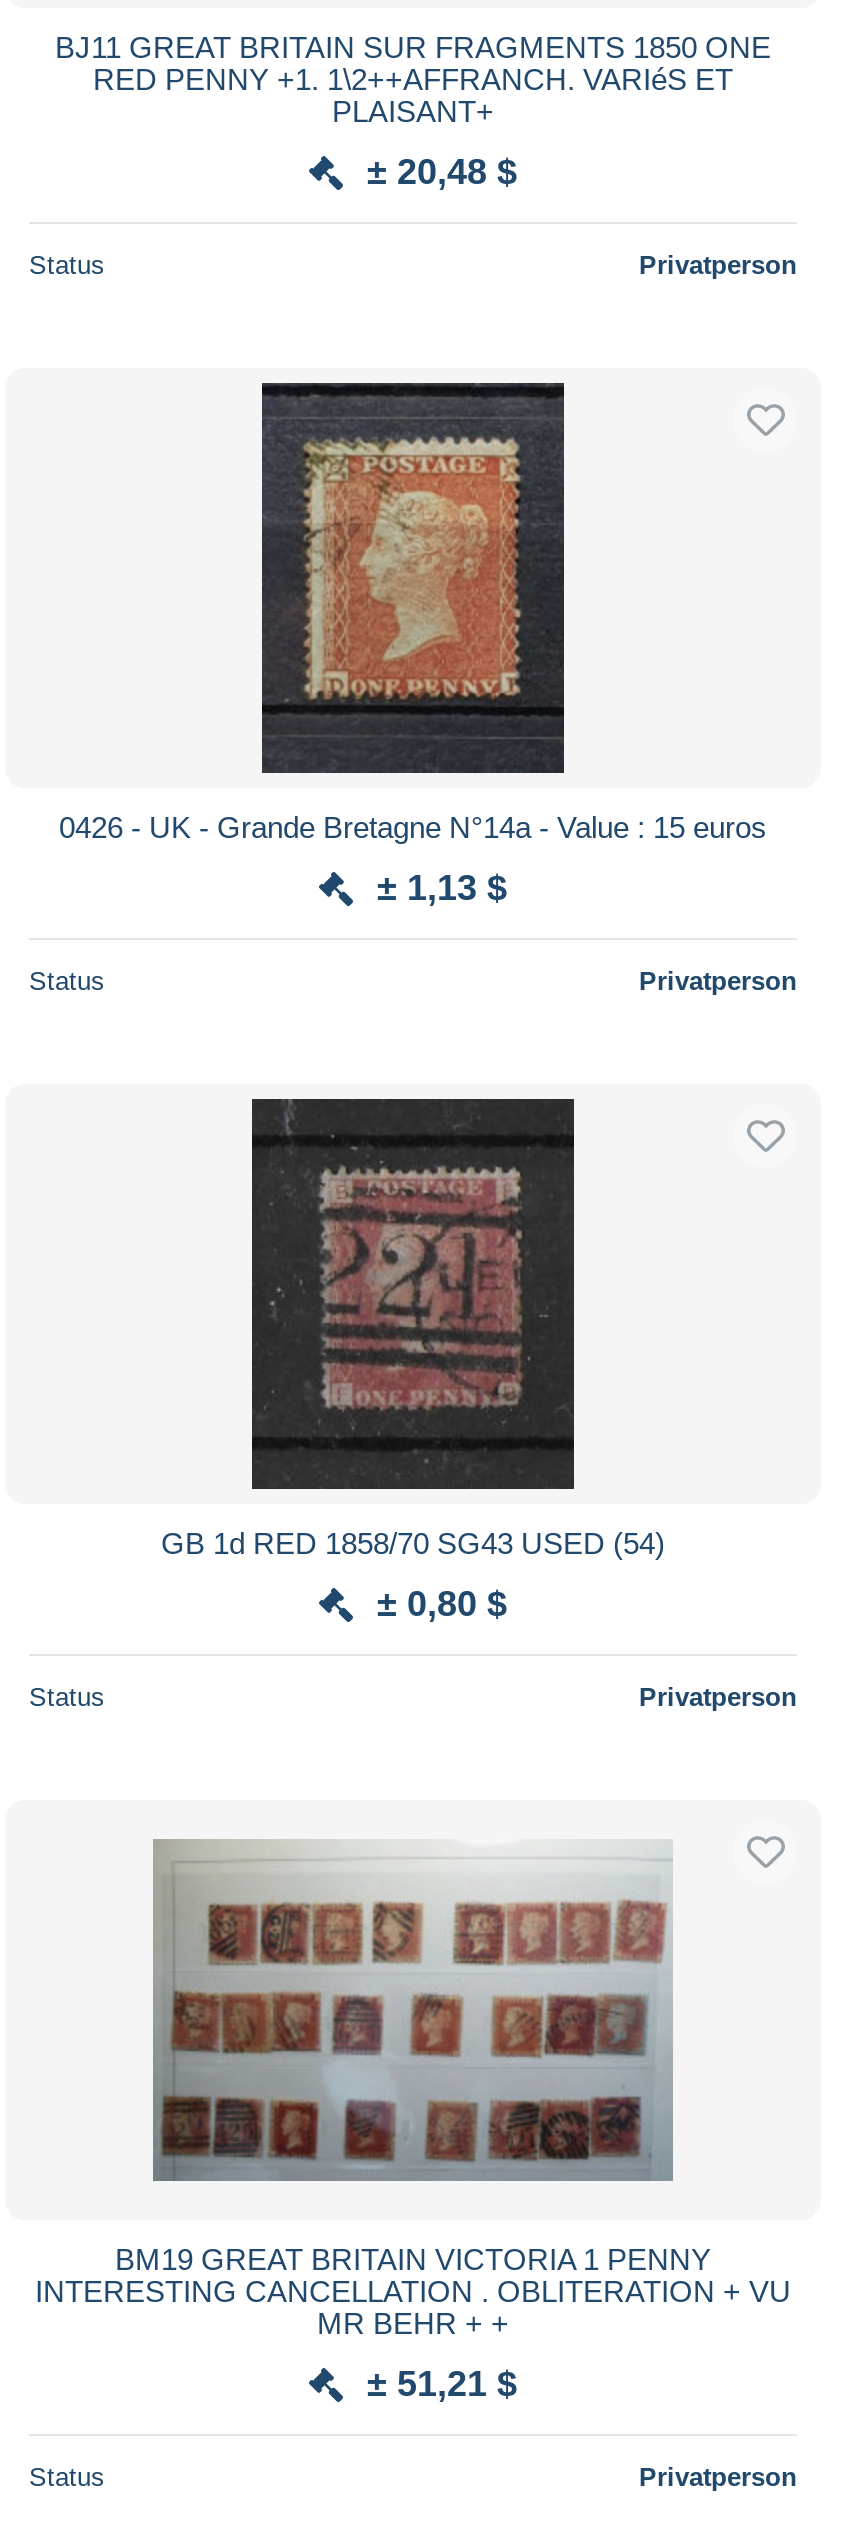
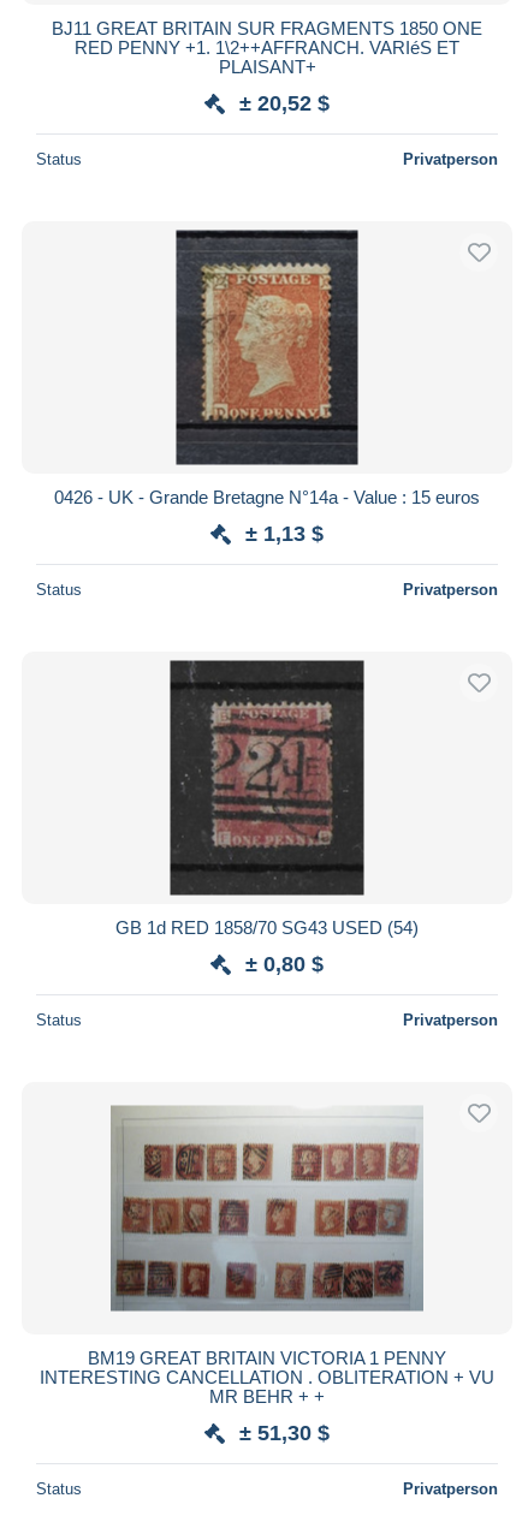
- ± 20,48 $
+ ± 20,52 $

- ± 51,21 $
+ ± 51,30 $
